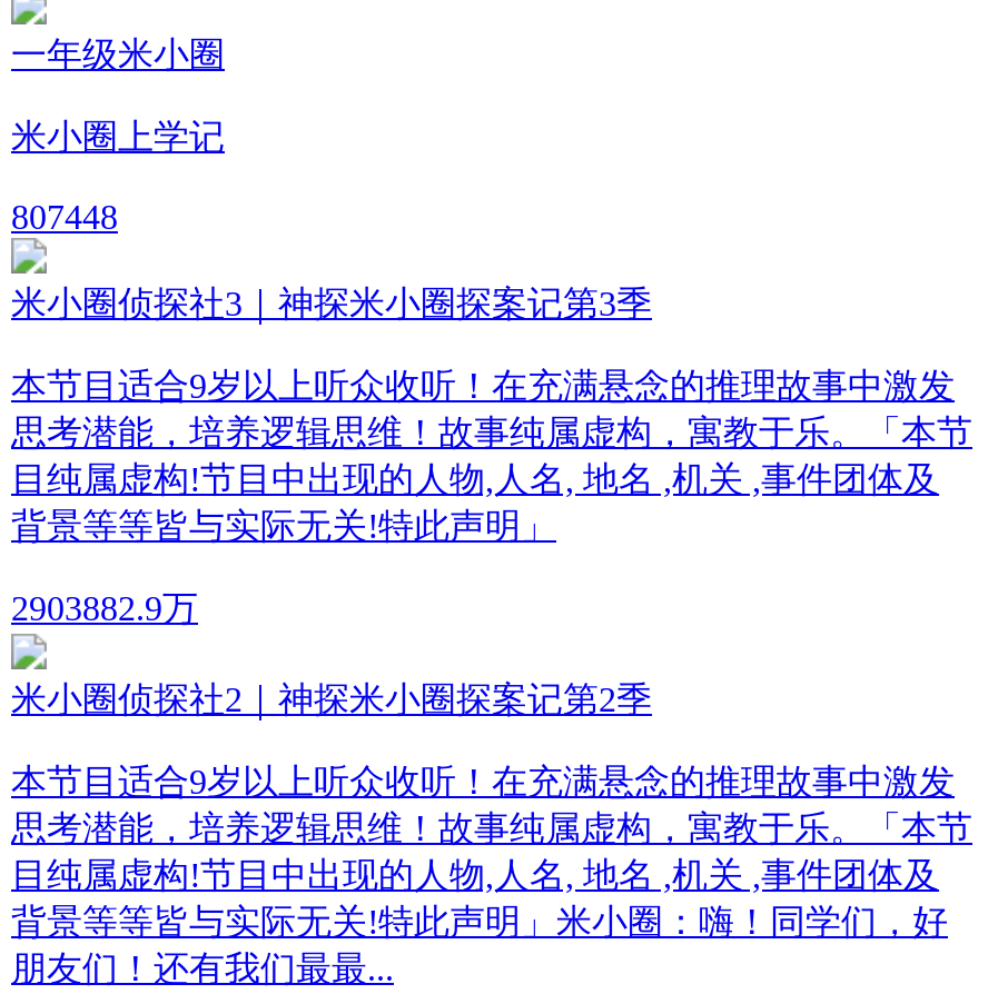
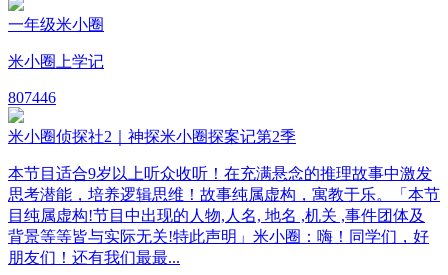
- 807448
- 米小圈侦探社3｜神探米小圈探案记第3季
- 本节目适合9岁以上听众收听！在充满悬念的推理故事中激发
- 思考潜能，培养逻辑思维！故事纯属虚构，寓教于乐。「本节
- 目纯属虚构!节目中出现的人物,人名, 地名 ,机关 ,事件团体及
- 背景等等皆与实际无关!特此声明」
- 2903882.9万
+ 807446
